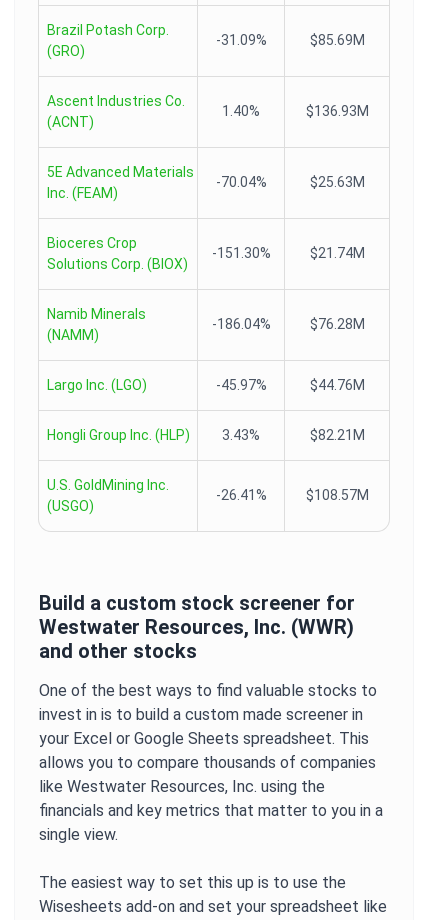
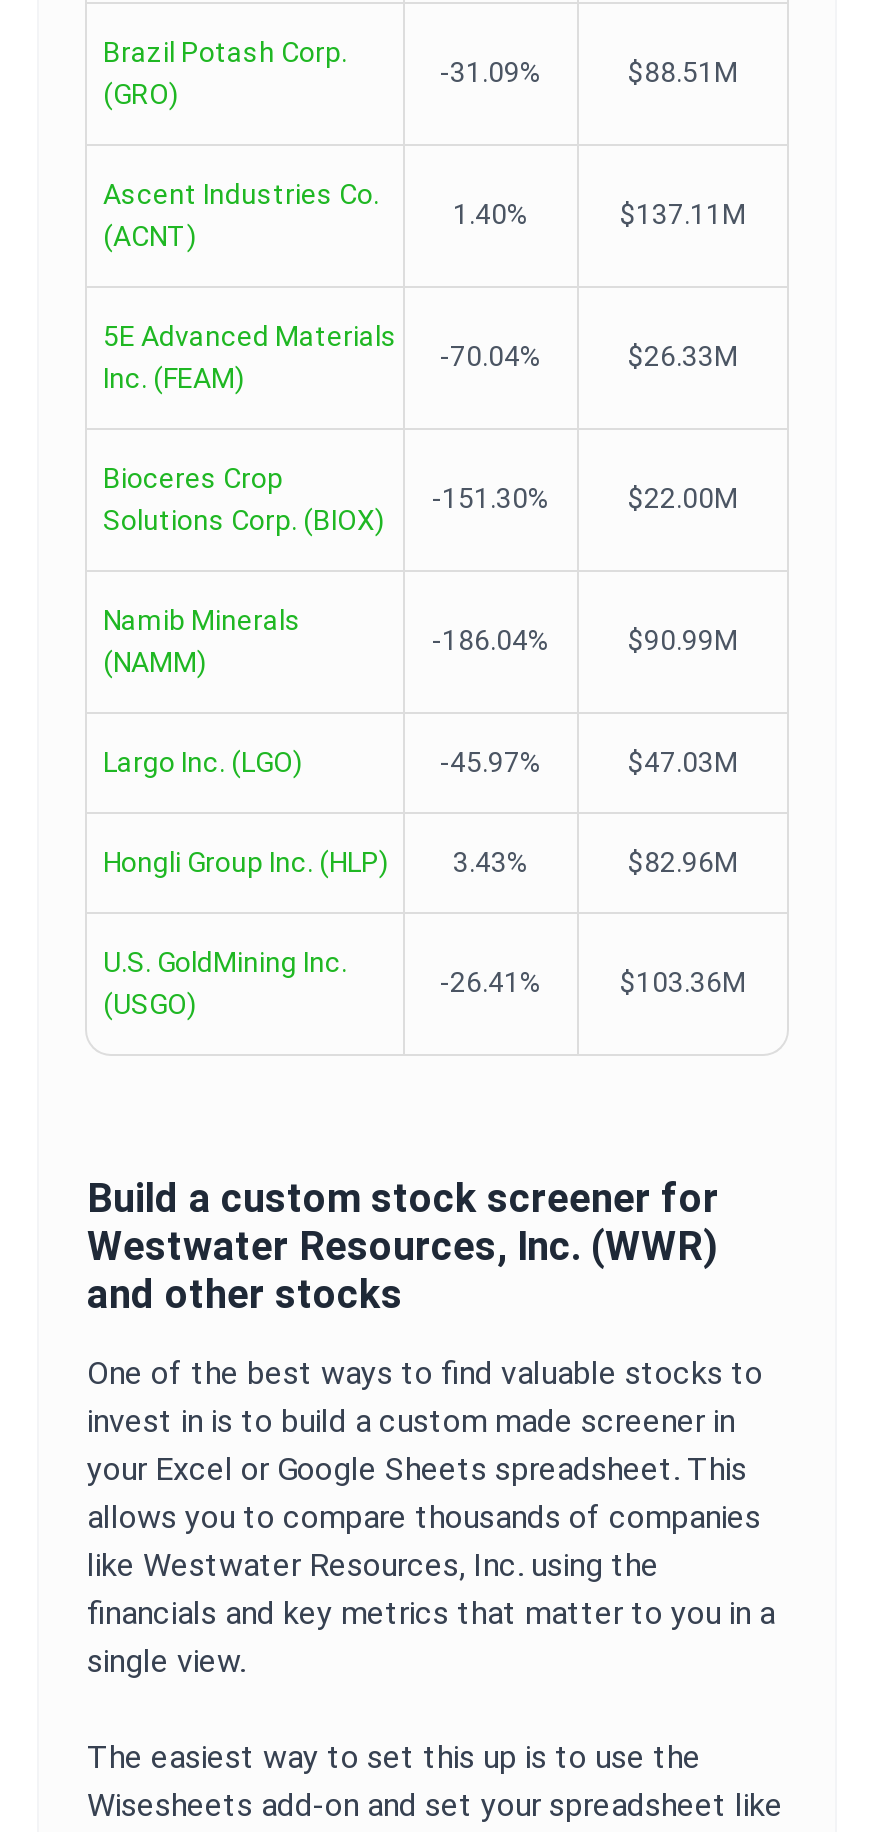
- $85.69M
+ $88.51M

- $136.93M
+ $137.11M

- $25.63M
+ $26.33M

- $21.74M
+ $22.00M

- $76.28M
+ $90.99M

- $44.76M
+ $47.03M

- $82.21M
+ $82.96M

- $108.57M
+ $103.36M
